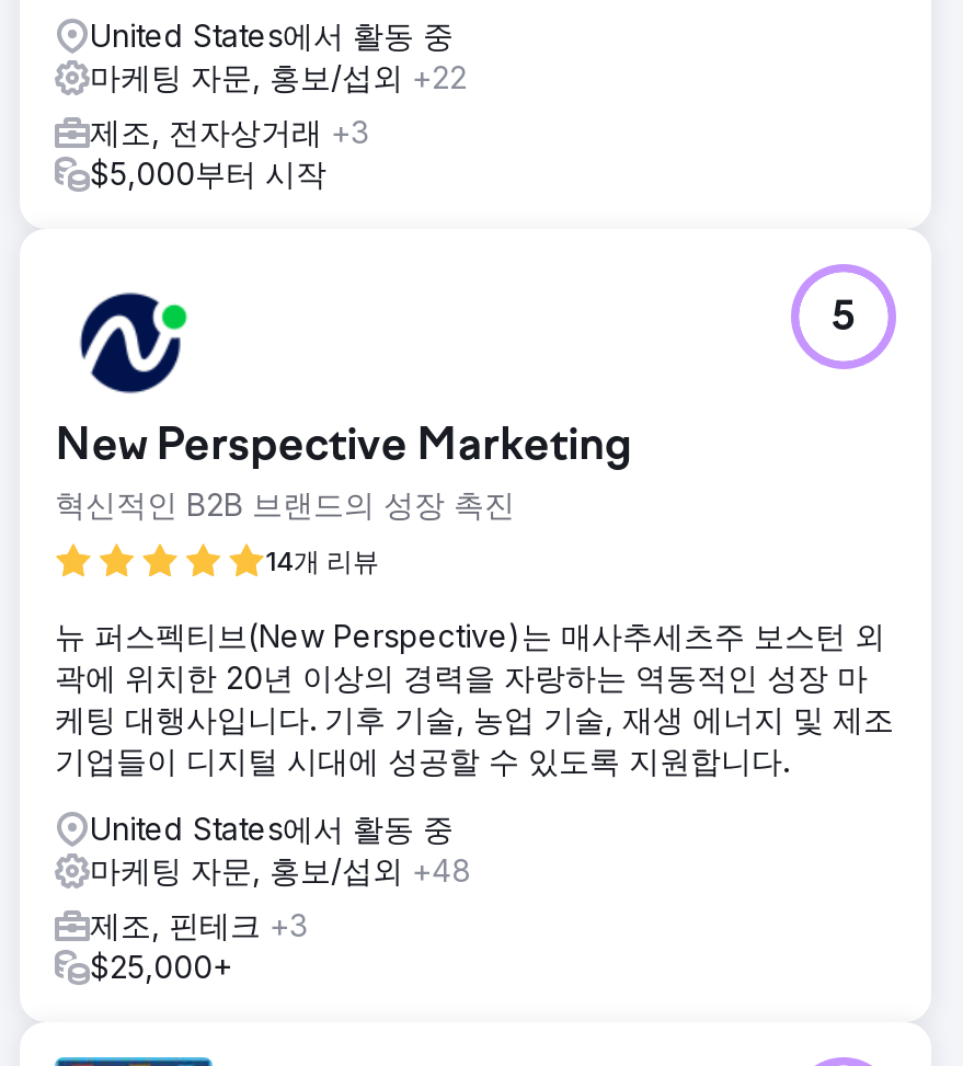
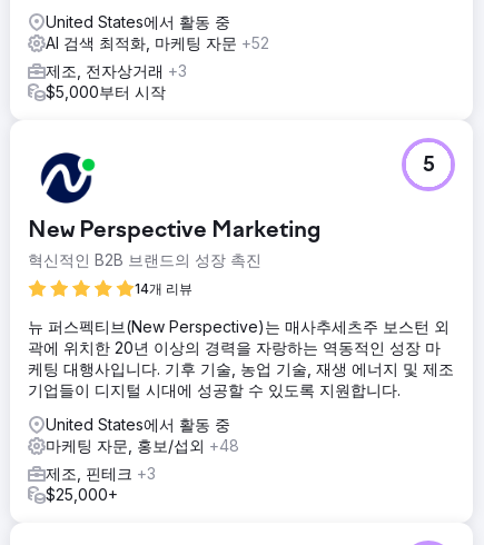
- 마케팅 자문, 홍보/섭외 +22
+ AI 검색 최적화, 마케팅 자문 +52
